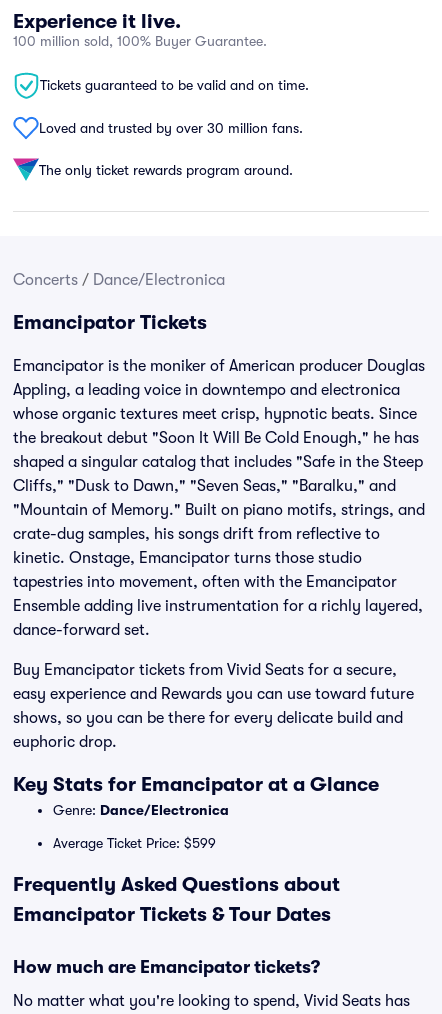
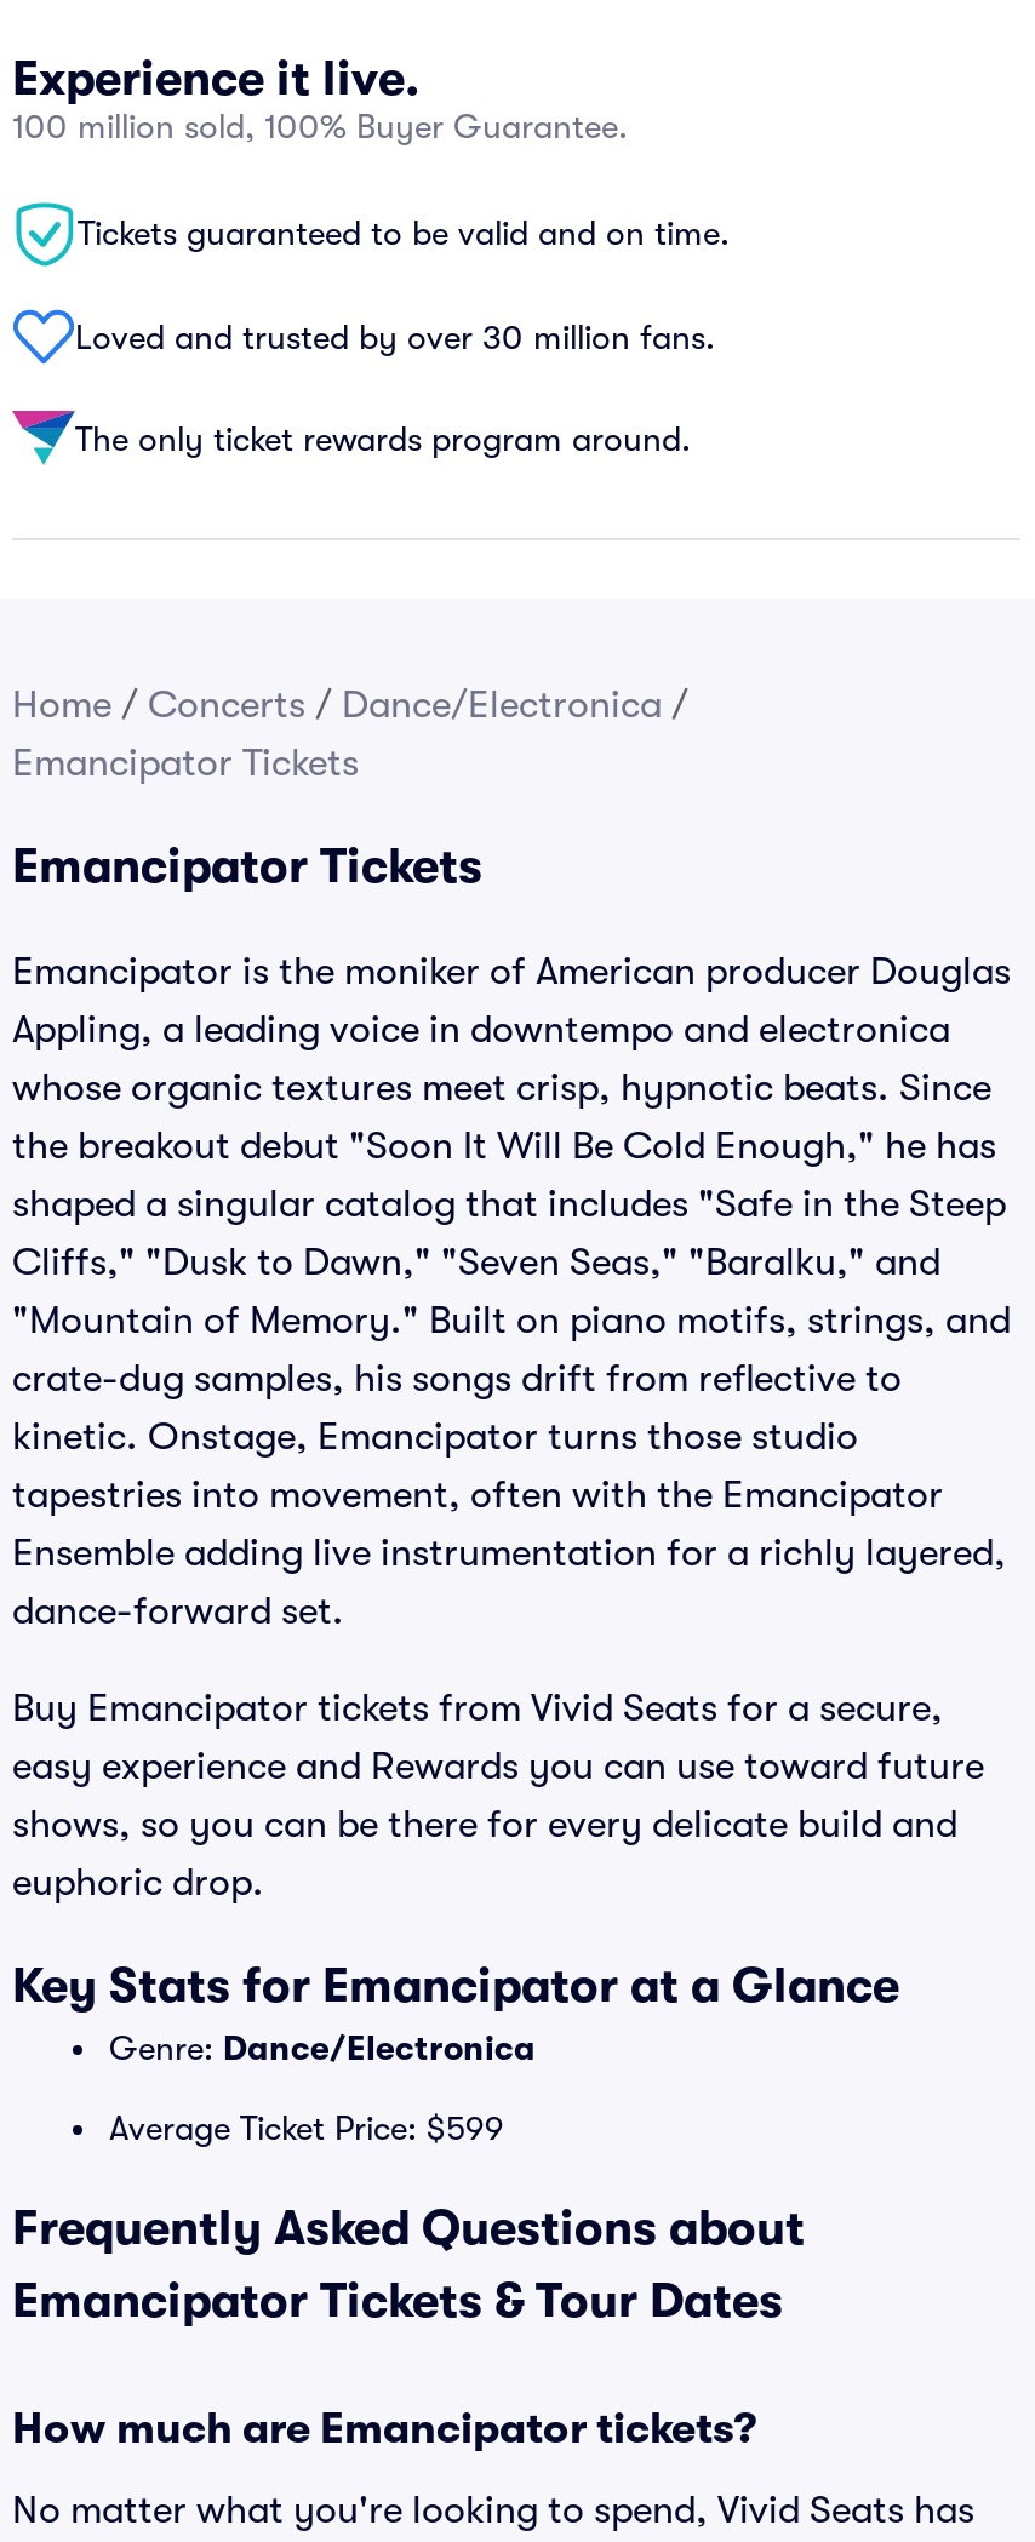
- Concerts / Dance/Electronica
+ Home / Concerts / Dance/Electronica /
+ Emancipator Tickets
